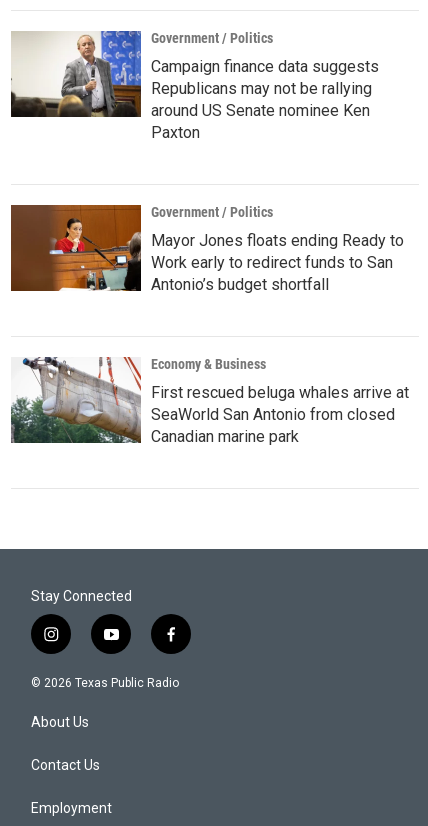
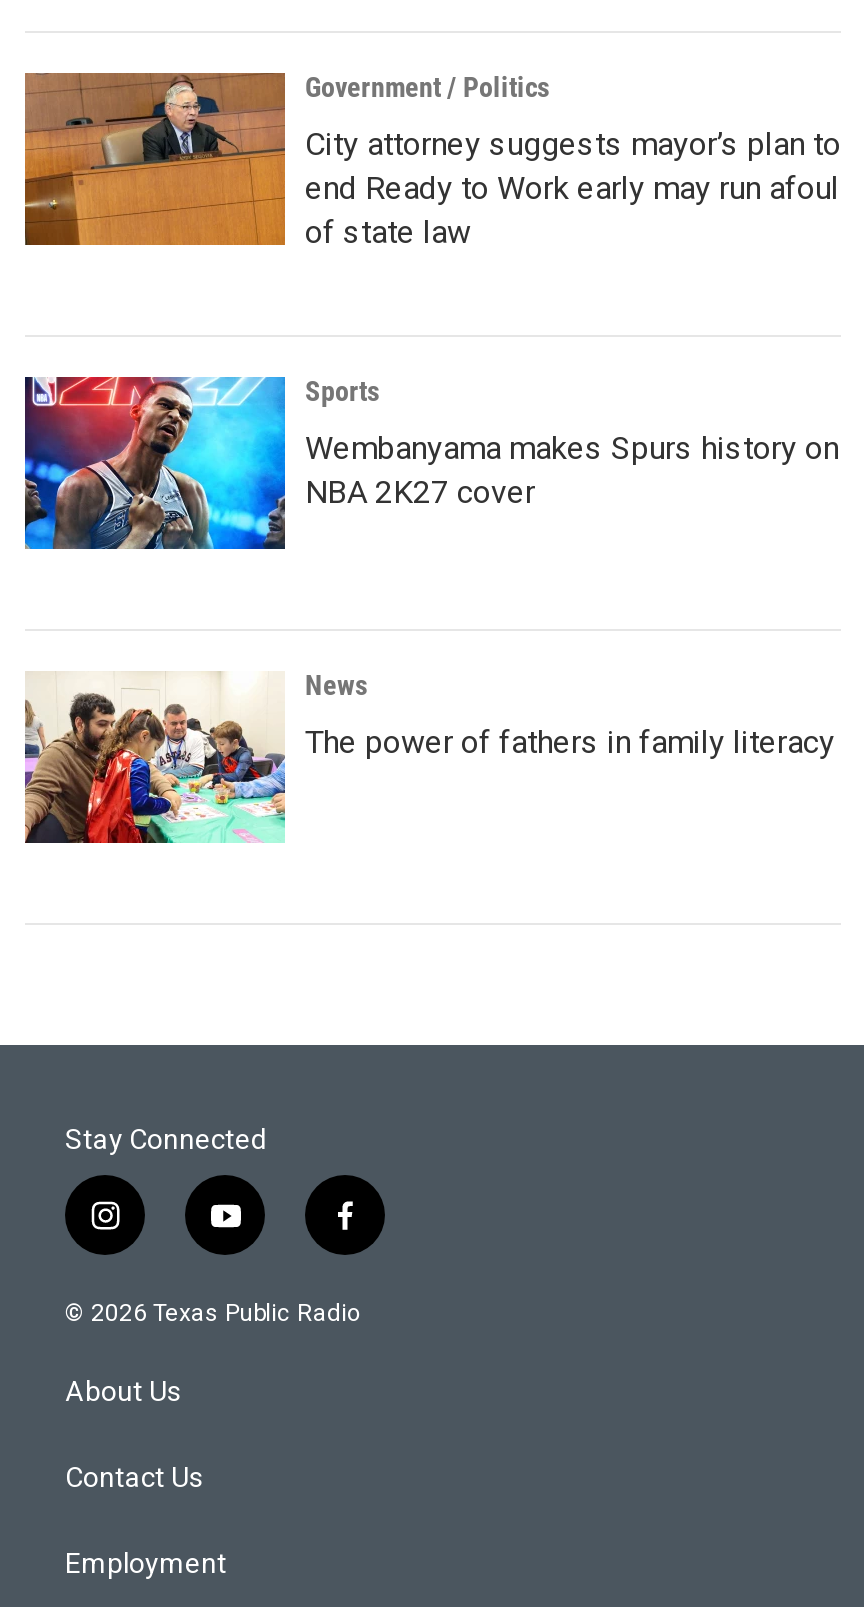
- [image]
- Campaign finance data suggests
- Republicans may not be rallying
- around US Senate nominee Ken
- Paxton
+ [image]
+ City attorney suggests mayor’s plan to
+ end Ready to Work early may run afoul
+ of state law

- [image]
- Government / Politics
+ [image]
+ Sports

- Mayor Jones floats ending Ready to
- Work early to redirect funds to San
- Antonio’s budget shortfall
+ Wembanyama makes Spurs history on
+ NBA 2K27 cover

- [image]
- Economy & Business
+ [image]
+ News

- First rescued beluga whales arrive at
- SeaWorld San Antonio from closed
- Canadian marine park
+ The power of fathers in family literacy
